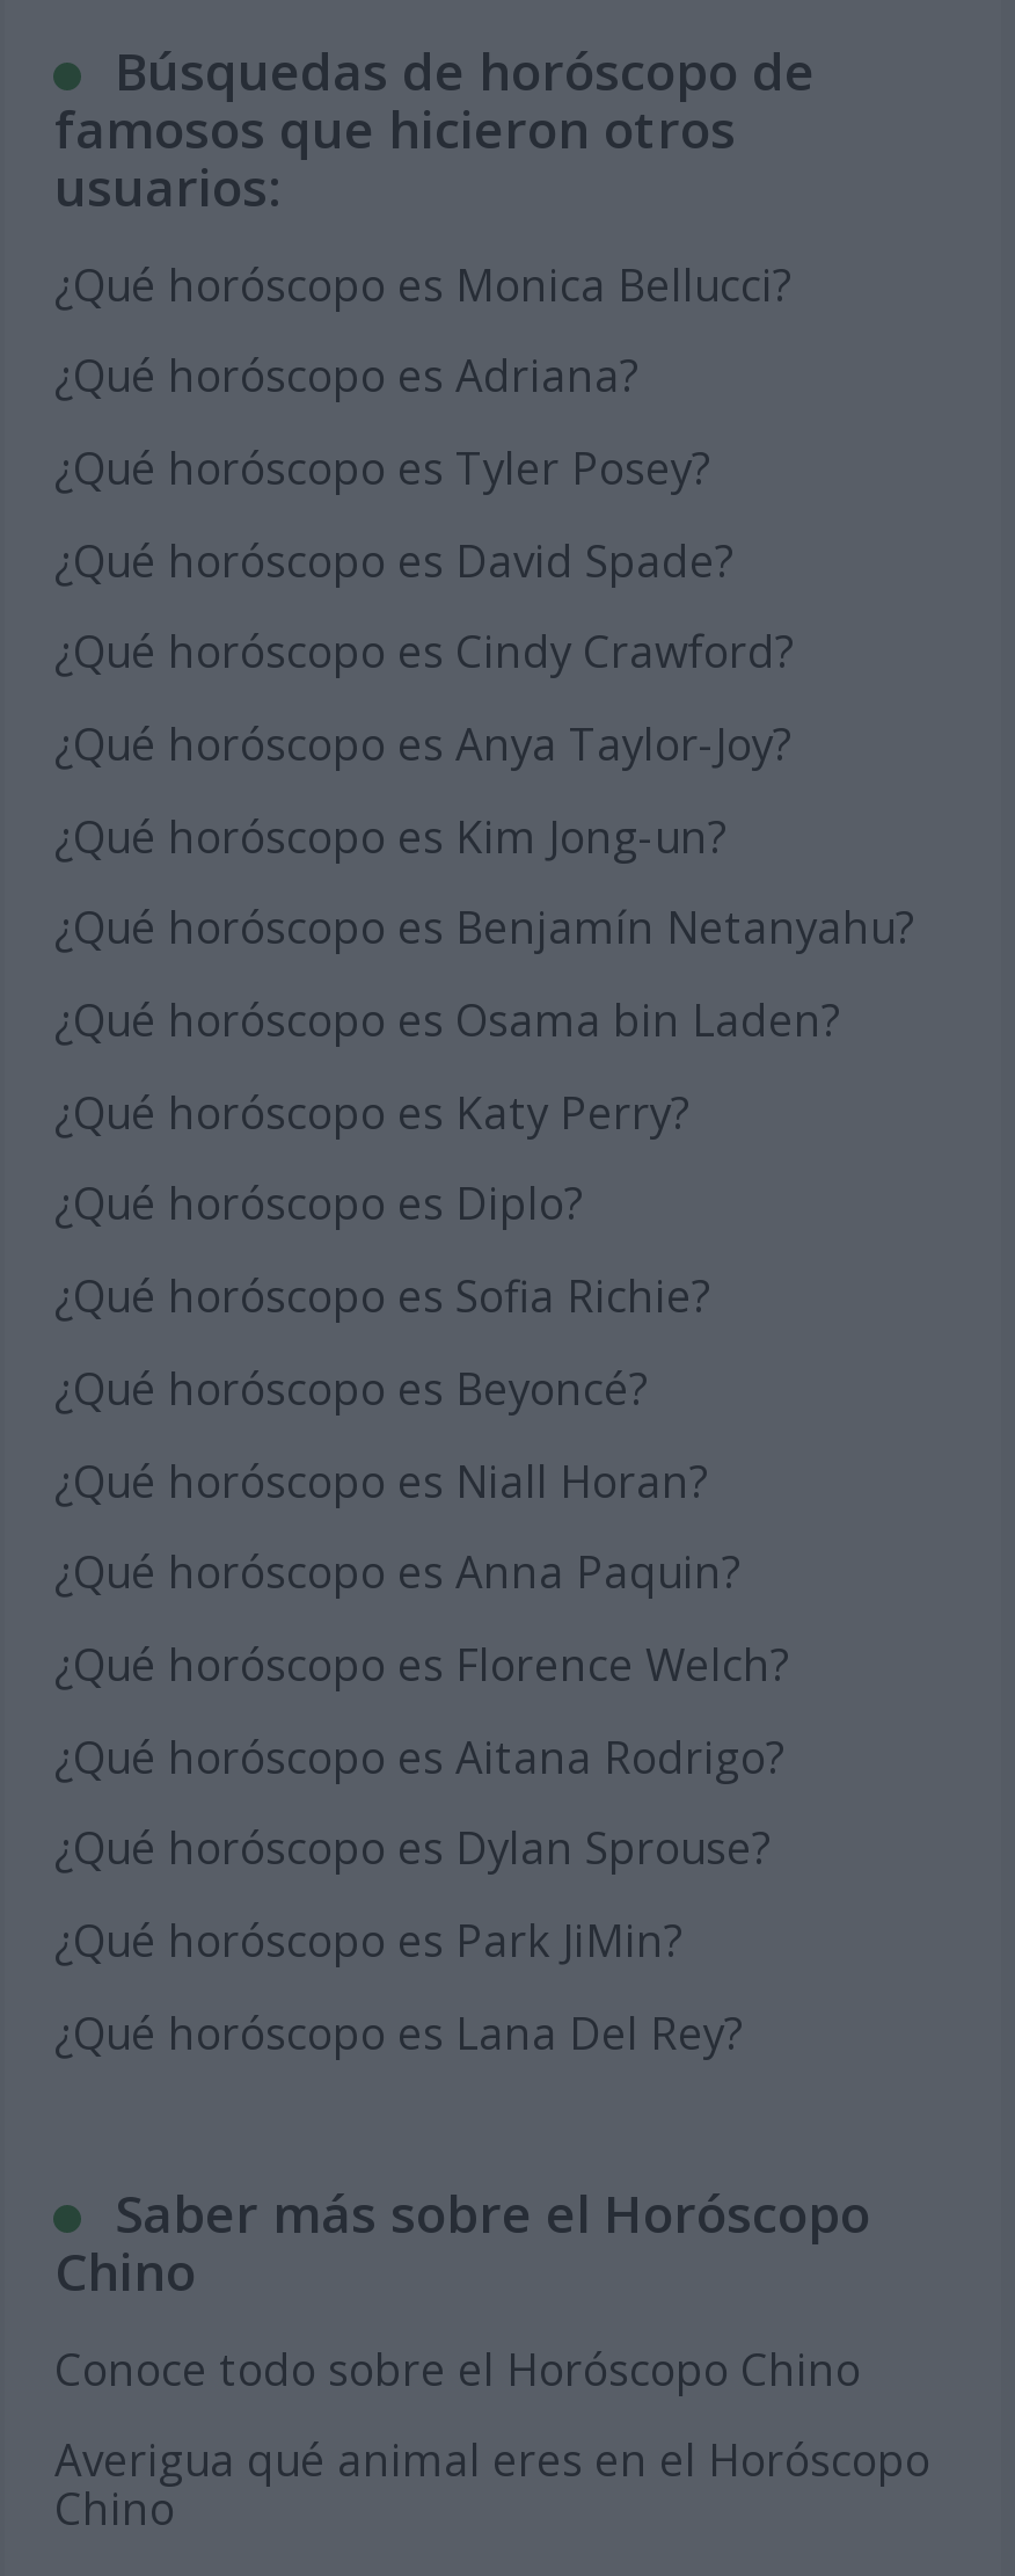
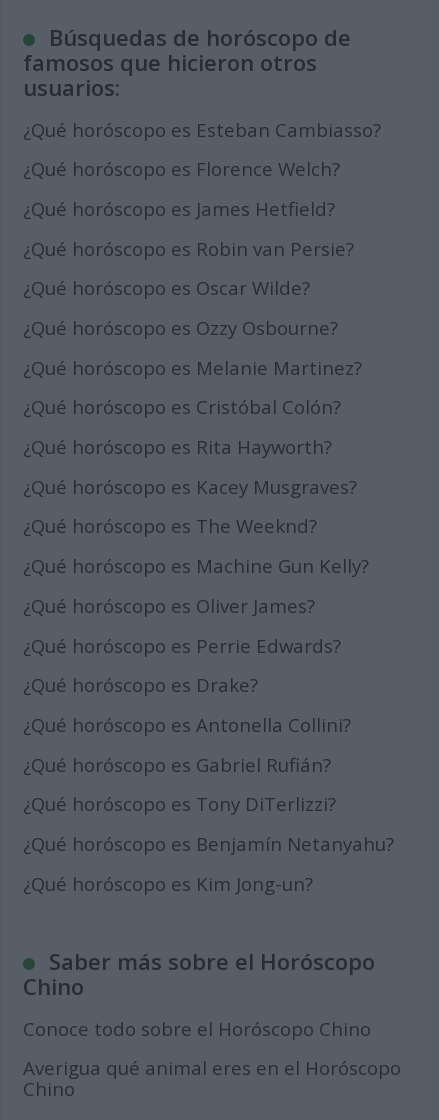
- ¿Qué horóscopo es Monica Bellucci?
- ¿Qué horóscopo es Adriana?
- ¿Qué horóscopo es Tyler Posey?
- ¿Qué horóscopo es David Spade?
- ¿Qué horóscopo es Cindy Crawford?
- ¿Qué horóscopo es Anya Taylor-Joy?
- ¿Qué horóscopo es Osama bin Laden?
- ¿Qué horóscopo es Katy Perry?
- ¿Qué horóscopo es Diplo?
- ¿Qué horóscopo es Sofia Richie?
- ¿Qué horóscopo es Beyoncé?
- ¿Qué horóscopo es Niall Horan?
- ¿Qué horóscopo es Anna Paquin?
+ ¿Qué horóscopo es Esteban Cambiasso?

moved down: ¿Qué horóscopo es Benjamín Netanyahu? | ¿Qué horóscopo es Kim Jong-un?

moved up: ¿Qué horóscopo es Florence Welch?

- ¿Qué horóscopo es Aitana Rodrigo?
- ¿Qué horóscopo es Dylan Sprouse?
- ¿Qué horóscopo es Park JiMin?
- ¿Qué horóscopo es Lana Del Rey?
+ ¿Qué horóscopo es James Hetfield?
+ ¿Qué horóscopo es Robin van Persie?
+ ¿Qué horóscopo es Oscar Wilde?
+ ¿Qué horóscopo es Ozzy Osbourne?
+ ¿Qué horóscopo es Melanie Martinez?
+ ¿Qué horóscopo es Cristóbal Colón?
+ ¿Qué horóscopo es Rita Hayworth?
+ ¿Qué horóscopo es Kacey Musgraves?
+ ¿Qué horóscopo es The Weeknd?
+ ¿Qué horóscopo es Machine Gun Kelly?
+ ¿Qué horóscopo es Oliver James?
+ ¿Qué horóscopo es Perrie Edwards?
+ ¿Qué horóscopo es Drake?
+ ¿Qué horóscopo es Antonella Collini?
+ ¿Qué horóscopo es Gabriel Rufián?
+ ¿Qué horóscopo es Tony DiTerlizzi?
